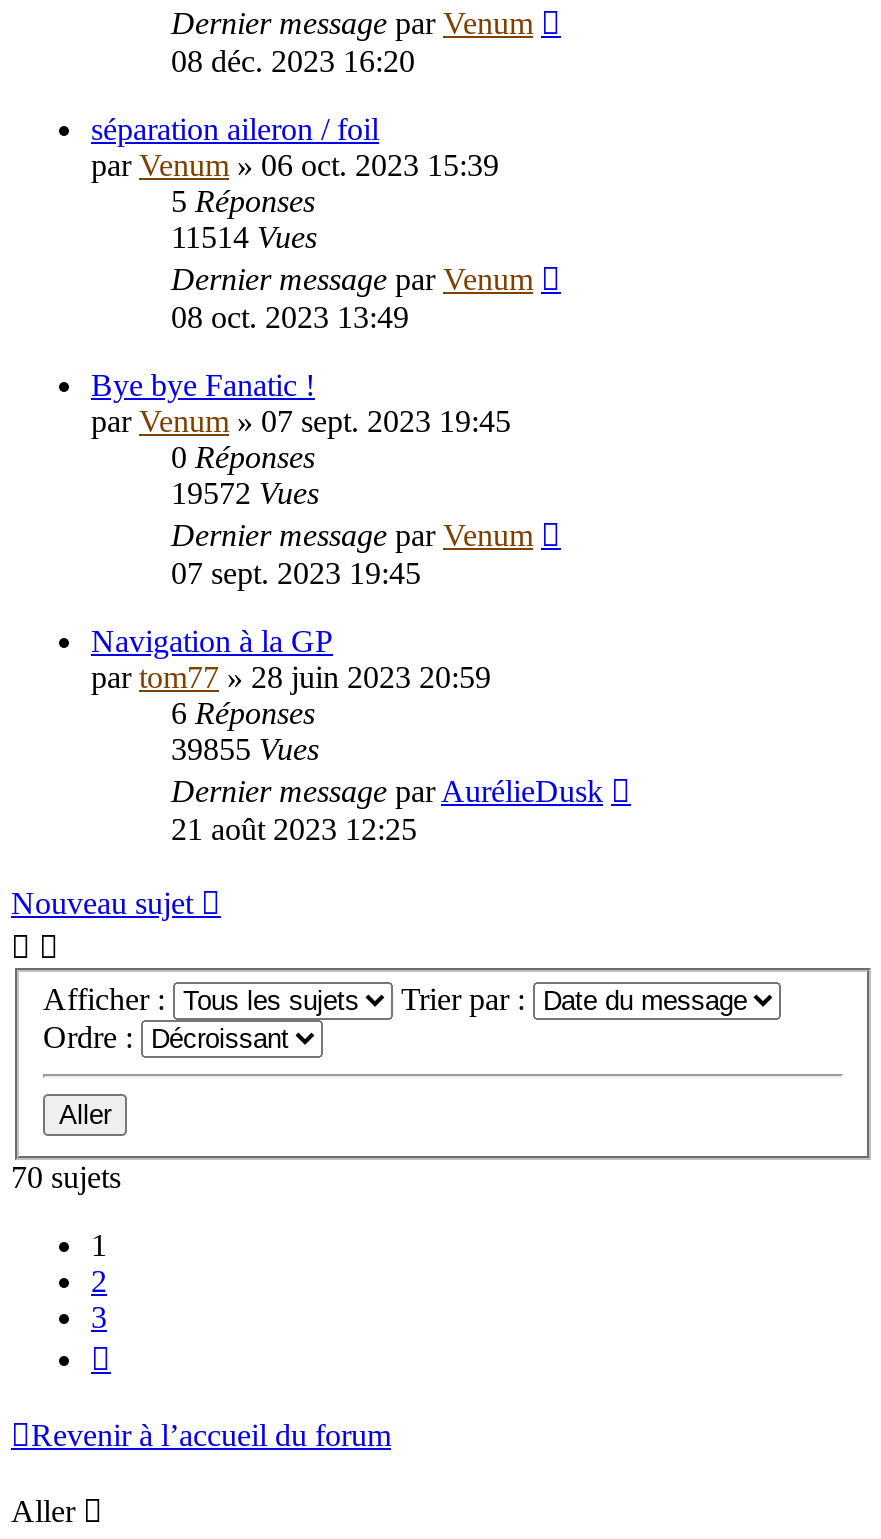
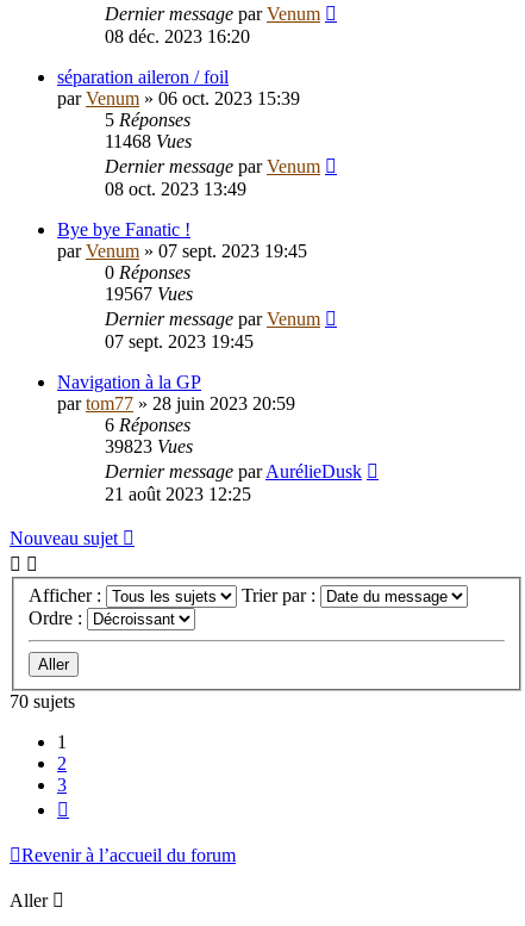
- 11514 Vues
+ 11468 Vues

- 19572 Vues
+ 19567 Vues

- 39855 Vues
+ 39823 Vues
